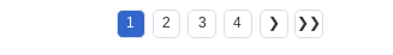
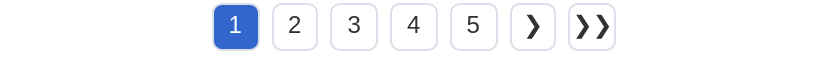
+ 5
